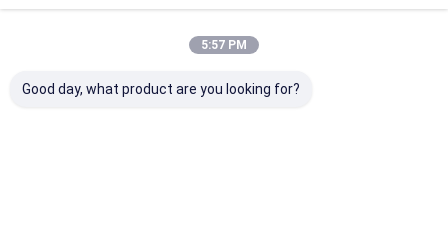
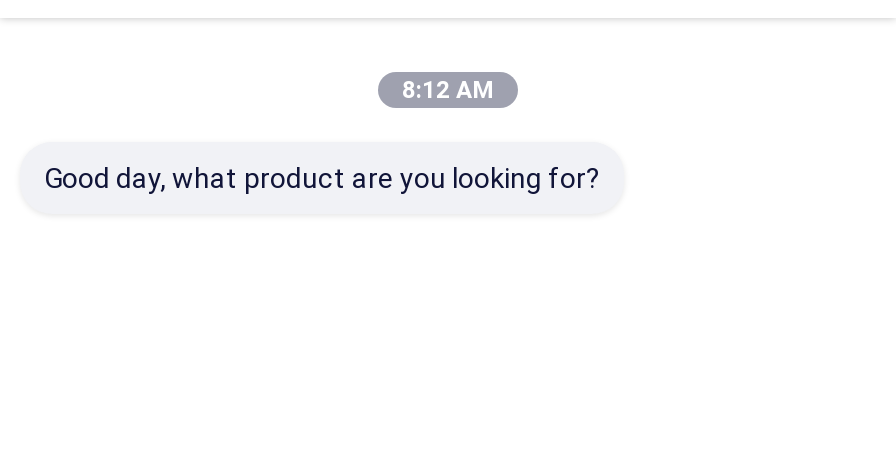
- 5:57 PM
+ 8:12 AM
